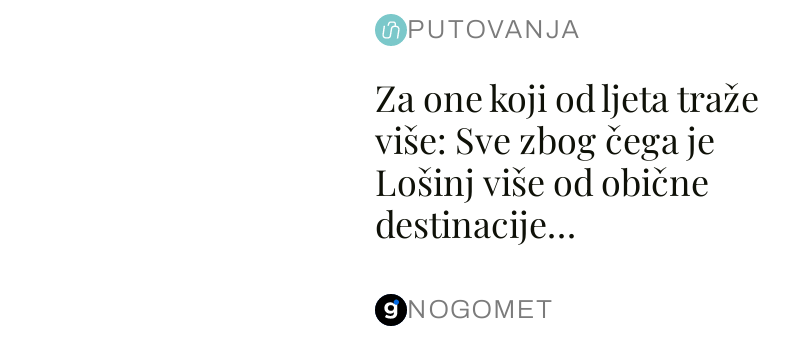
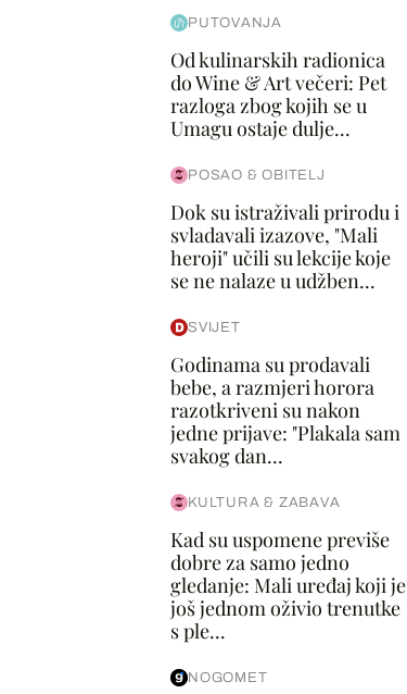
- Za one koji od ljeta traže
- više: Sve zbog čega je
- Lošinj više od obične
- destinacije...
+ Od kulinarskih radionica
+ do Wine & Art večeri: Pet
+ razloga zbog kojih se u
+ Umagu ostaje dulje...
+ POSAO & OBITELJ
+ Dok su istraživali prirodu i
+ svladavali izazove, "Mali
+ heroji" učili su lekcije koje
+ se ne nalaze u udžben...
+ SVIJET
+ Godinama su prodavali
+ bebe, a razmjeri horora
+ razotkriveni su nakon
+ jedne prijave: "Plakala sam
+ svakog dan...
+ KULTURA & ZABAVA
+ Kad su uspomene previše
+ dobre za samo jedno
+ gledanje: Mali uređaj koji je
+ još jednom oživio trenutke
+ s ple...
